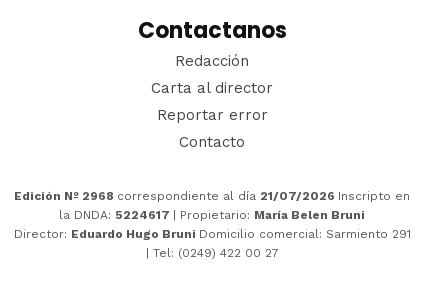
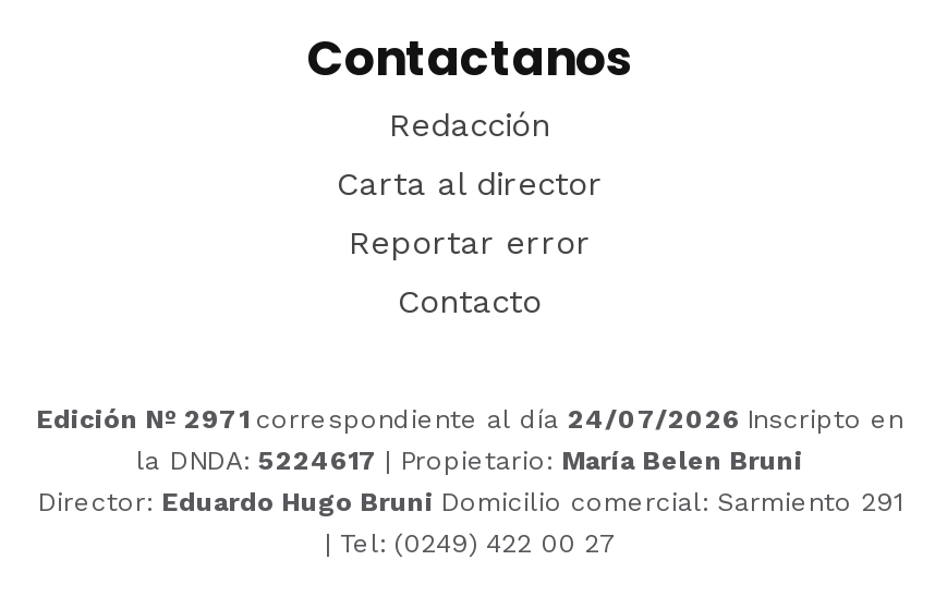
- Edición Nº 2968 correspondiente al día 21/07/2026 Inscripto en
+ Edición Nº 2971 correspondiente al día 24/07/2026 Inscripto en
